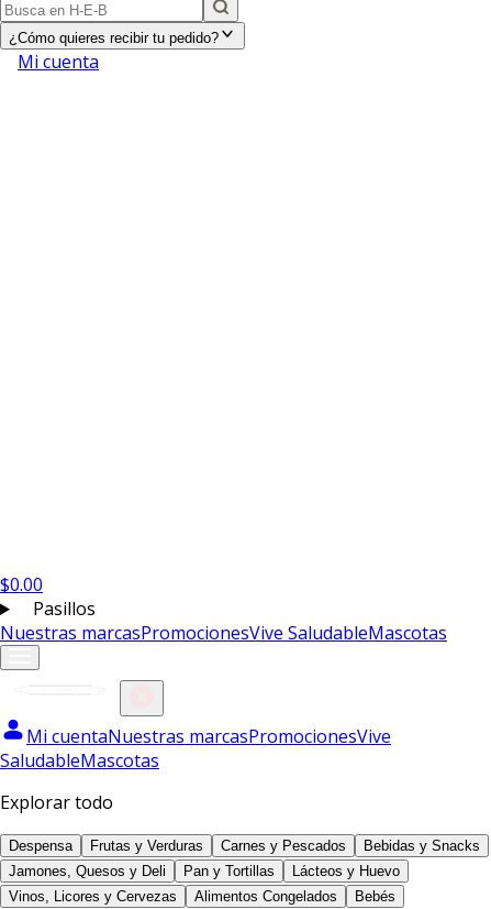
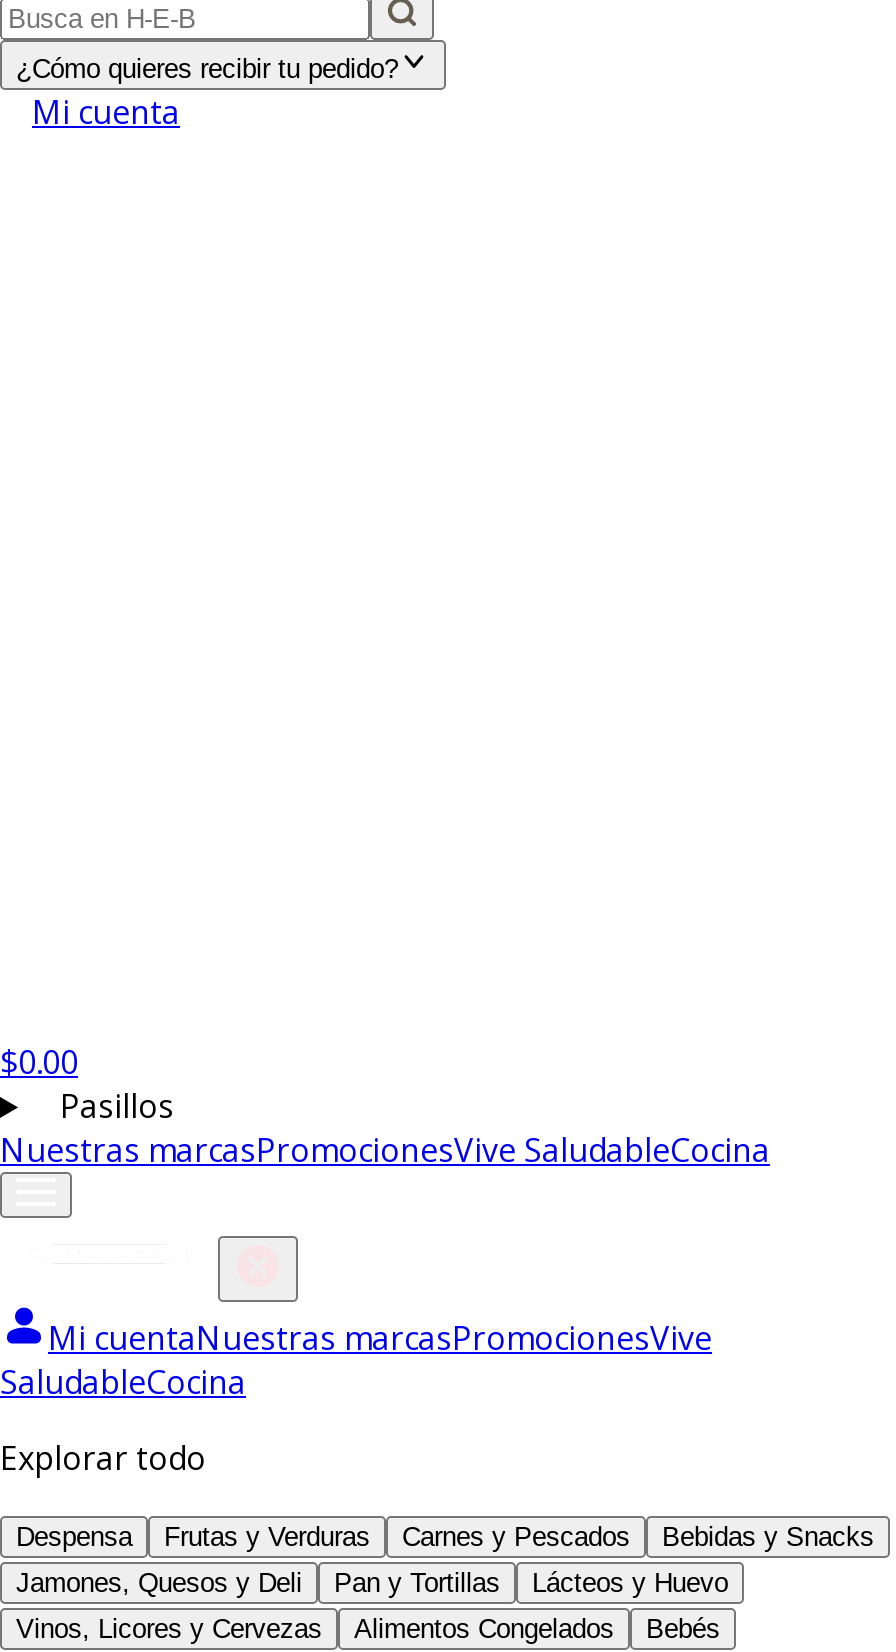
- Nuestras marcasPromocionesVive SaludableMascotas
+ Nuestras marcasPromocionesVive SaludableCocina

- SaludableMascotas
+ SaludableCocina
